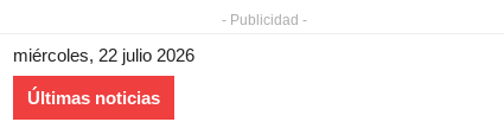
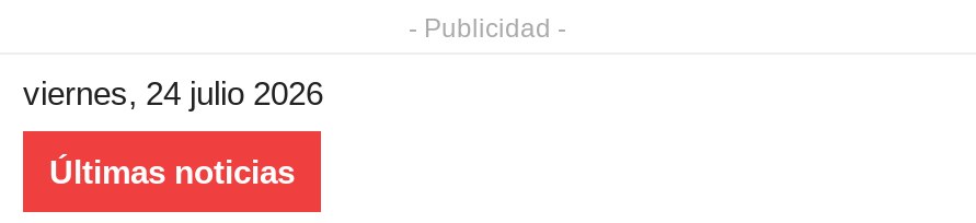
- miércoles, 22 julio 2026
+ viernes, 24 julio 2026
